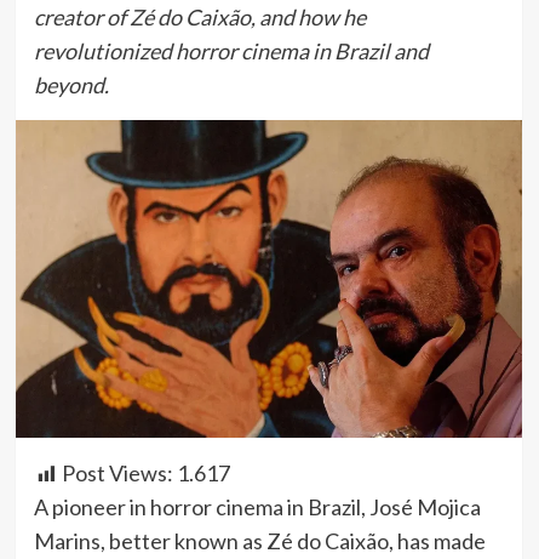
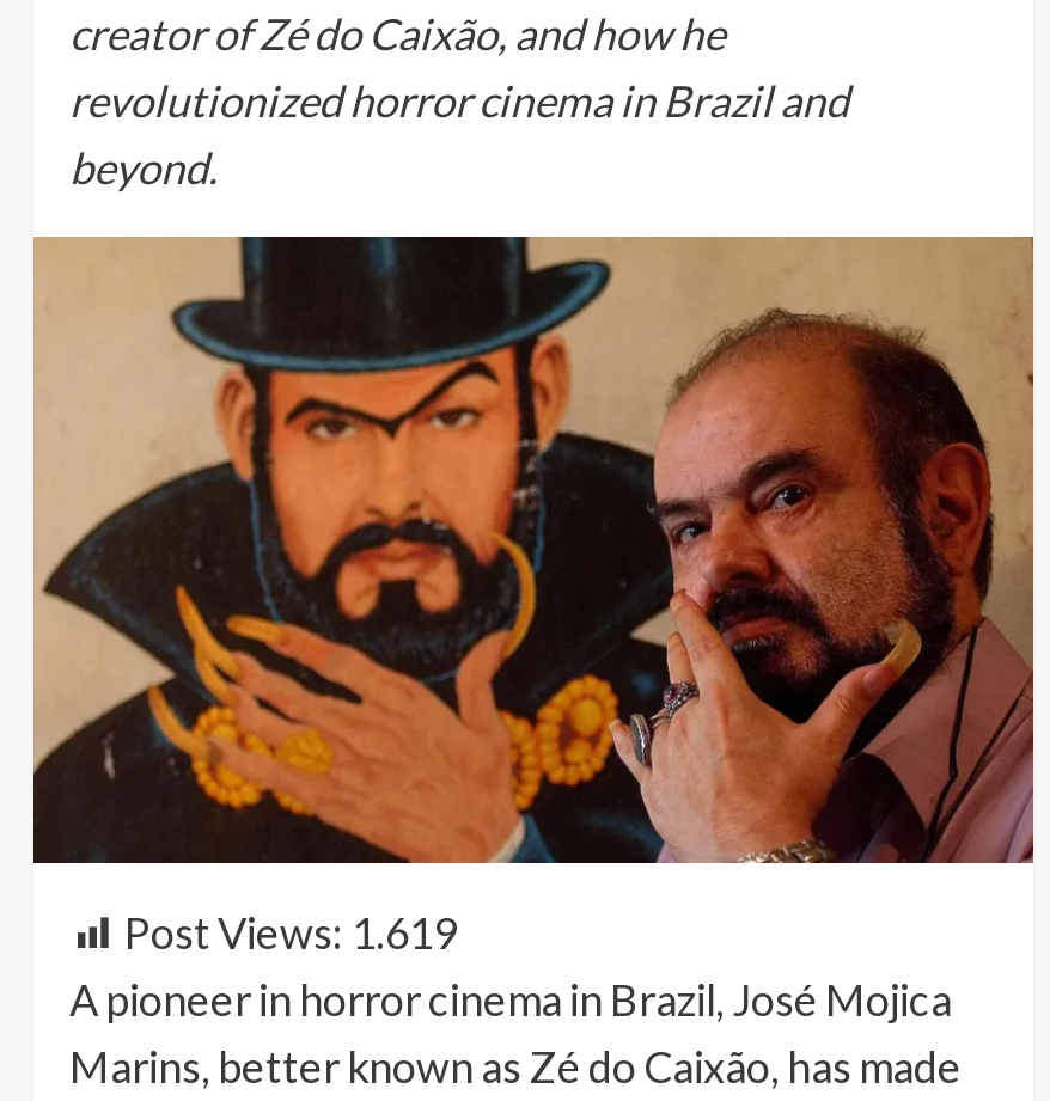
- Post Views: 1.617
+ Post Views: 1.619
